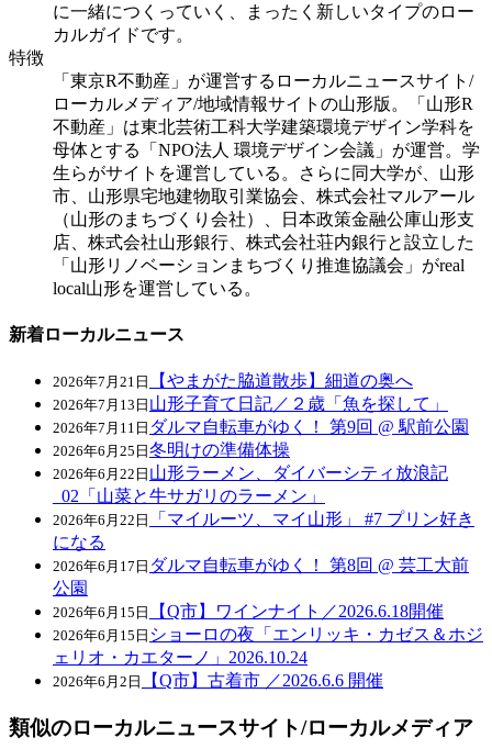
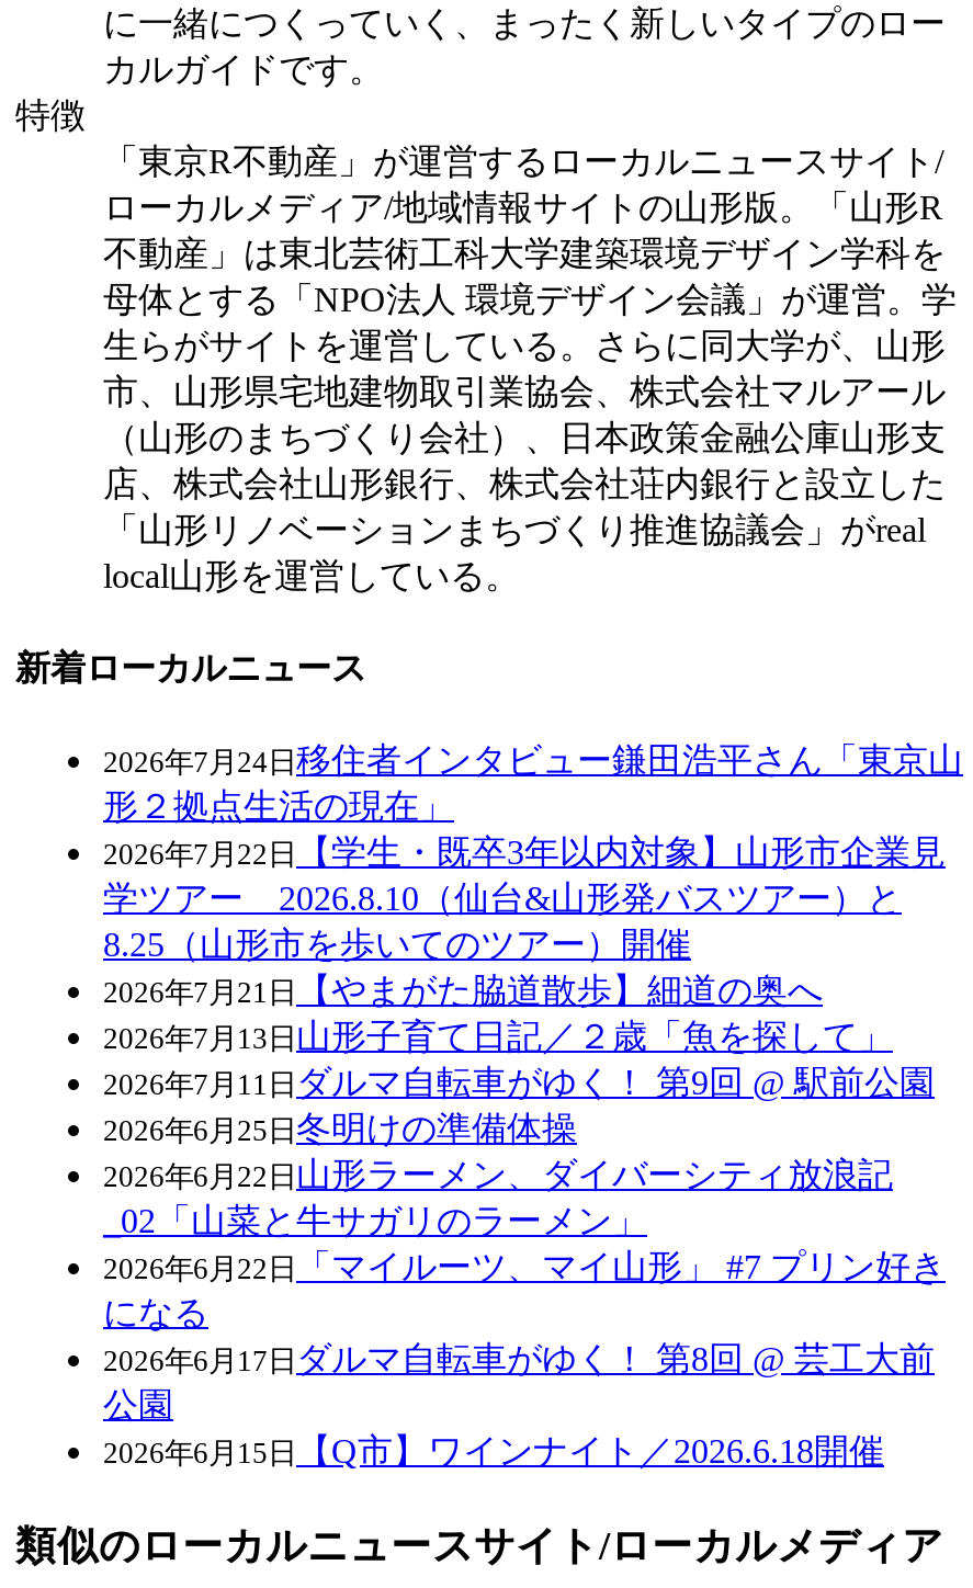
+ 2026年7月24日移住者インタビュー鎌田浩平さん「東京山
+ 形２拠点生活の現在」
+ 2026年7月22日【学生・既卒3年以内対象】山形市企業見
+ 学ツアー 2026.8.10（仙台&山形発バスツアー）と
+ 8.25（山形市を歩いてのツアー）開催

moved down: 2026年7月21日【やまがた脇道散歩】細道の奥へ | 2026年7月13日山形子育て日記／２歳「魚を探して」 | 2026年7月11日ダルマ自転車がゆく！ 第9回 @ 駅前公園 | ... | 公園 | 2026年6月15日【Q市】ワインナイト／2026.6.18開催

- 2026年6月15日ショーロの夜「エンリッキ・カゼス＆ホジ
- ェリオ・カエターノ」2026.10.24
- 2026年6月2日【Q市】古着市 ／2026.6.6 開催
